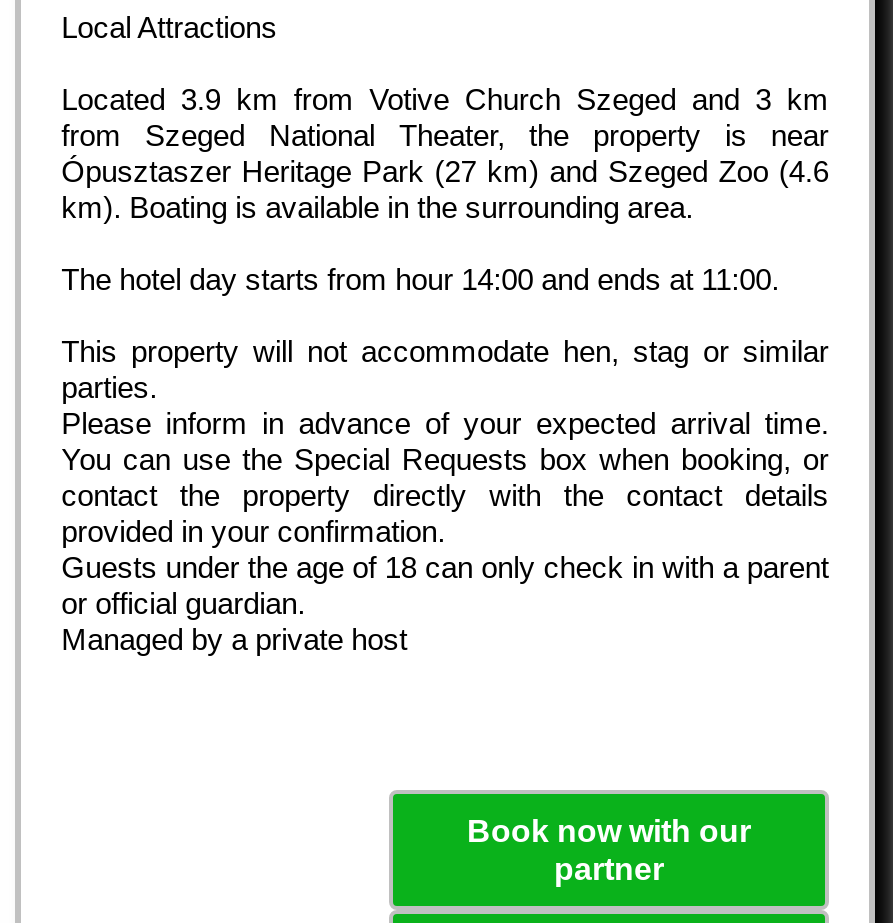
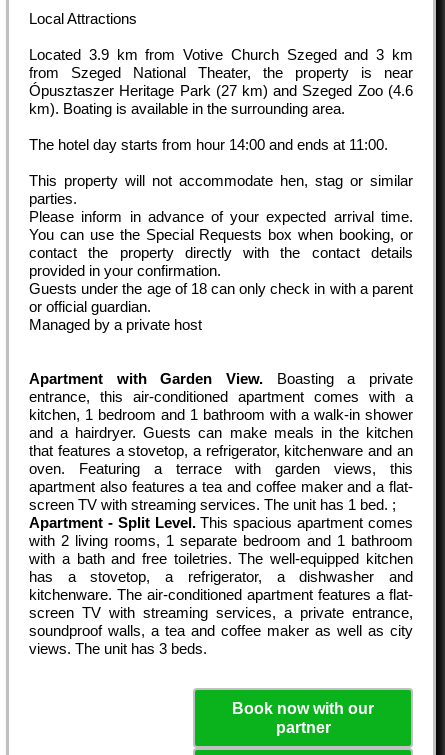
+ Apartment with Garden View. Boasting a private
+ entrance, this air-conditioned apartment comes with a
+ kitchen, 1 bedroom and 1 bathroom with a walk-in shower
+ and a hairdryer. Guests can make meals in the kitchen
+ that features a stovetop, a refrigerator, kitchenware and an
+ oven. Featuring a terrace with garden views, this
+ apartment also features a tea and coffee maker and a flat-
+ screen TV with streaming services. The unit has 1 bed. ;
+ Apartment - Split Level. This spacious apartment comes
+ with 2 living rooms, 1 separate bedroom and 1 bathroom
+ with a bath and free toiletries. The well-equipped kitchen
+ has a stovetop, a refrigerator, a dishwasher and
+ kitchenware. The air-conditioned apartment features a flat-
+ screen TV with streaming services, a private entrance,
+ soundproof walls, a tea and coffee maker as well as city
+ views. The unit has 3 beds.
